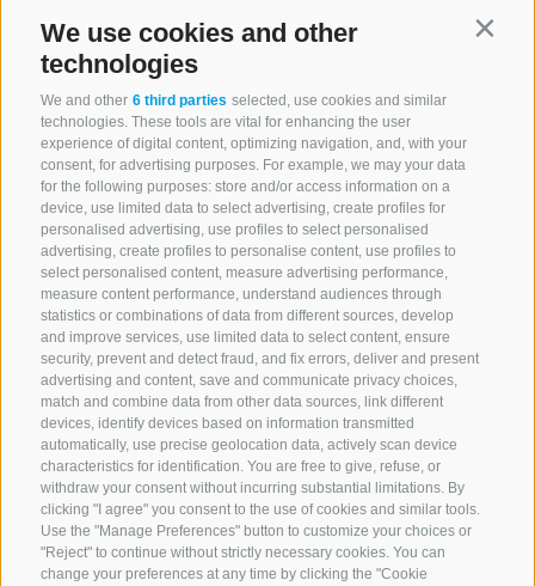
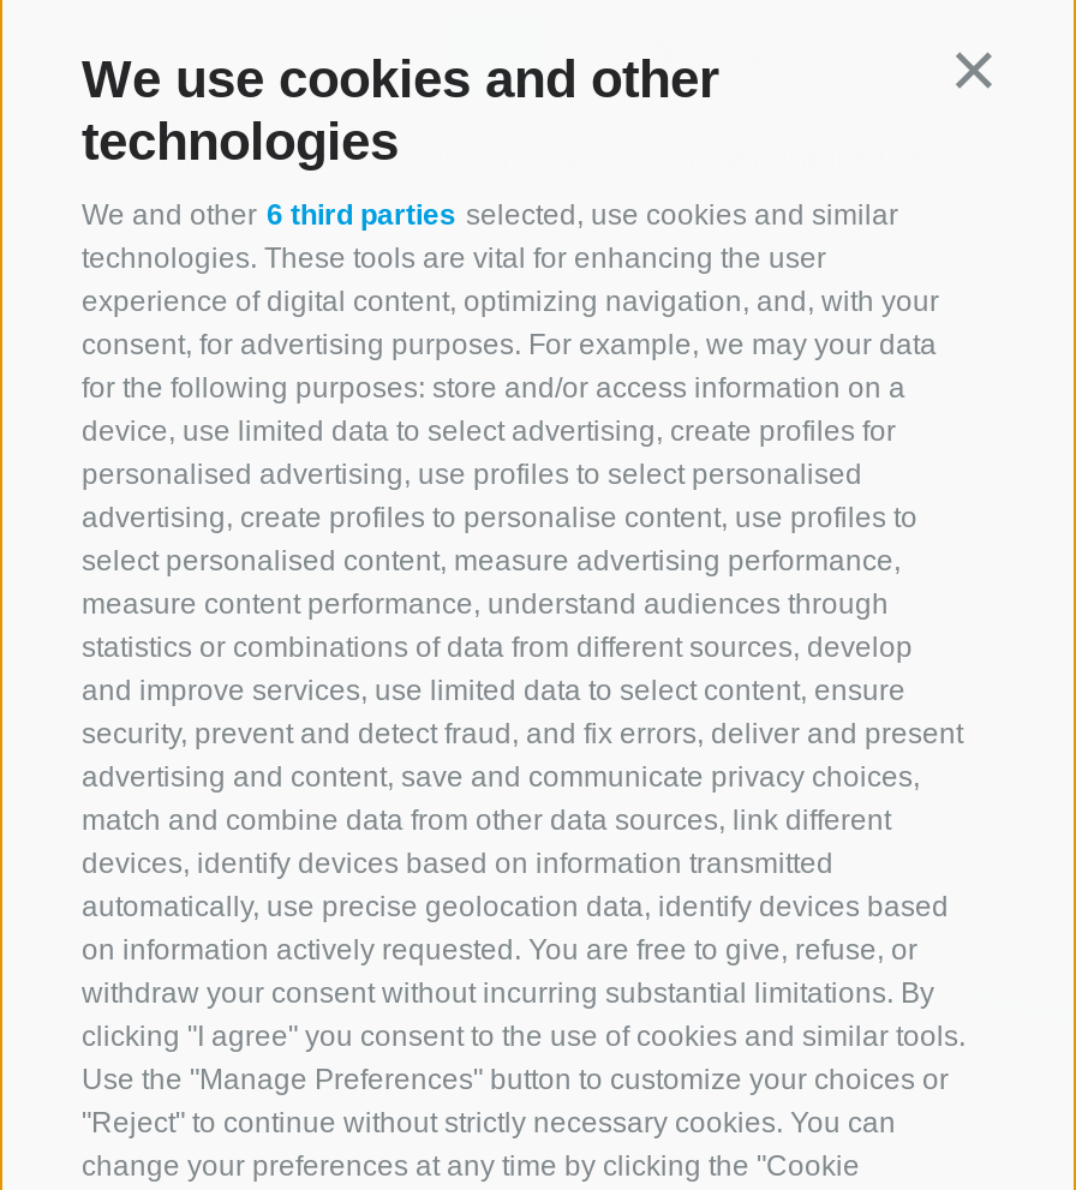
- automatically, use precise geolocation data, actively scan device
- characteristics for identification. You are free to give, refuse, or
+ automatically, use precise geolocation data, identify devices based
+ on information actively requested. You are free to give, refuse, or
